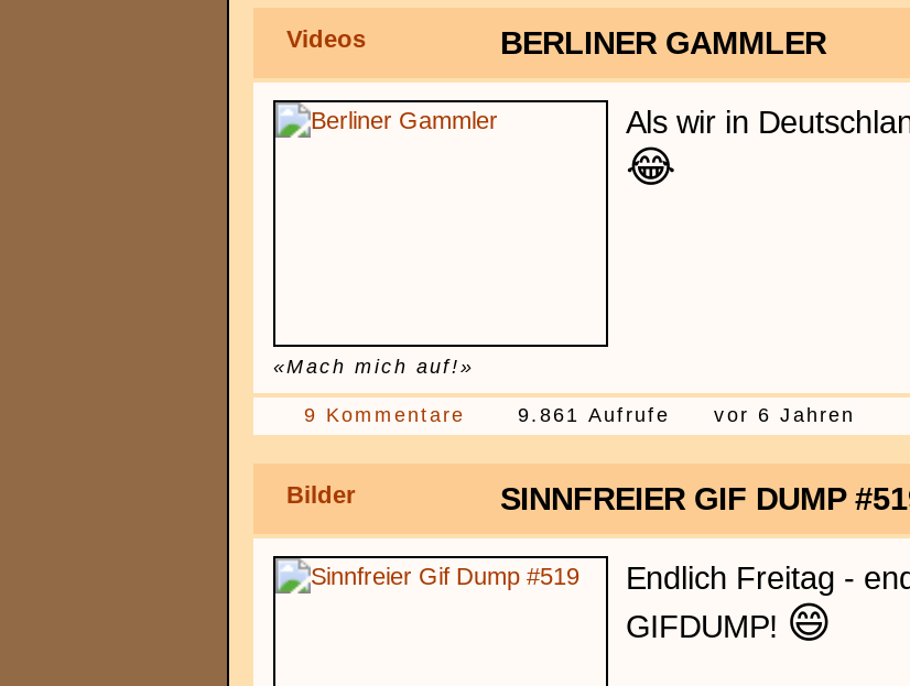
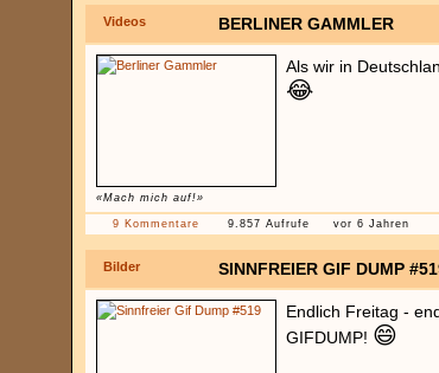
- 9.861 Aufrufe vor 6 Jahren
+ 9.857 Aufrufe vor 6 Jahren
